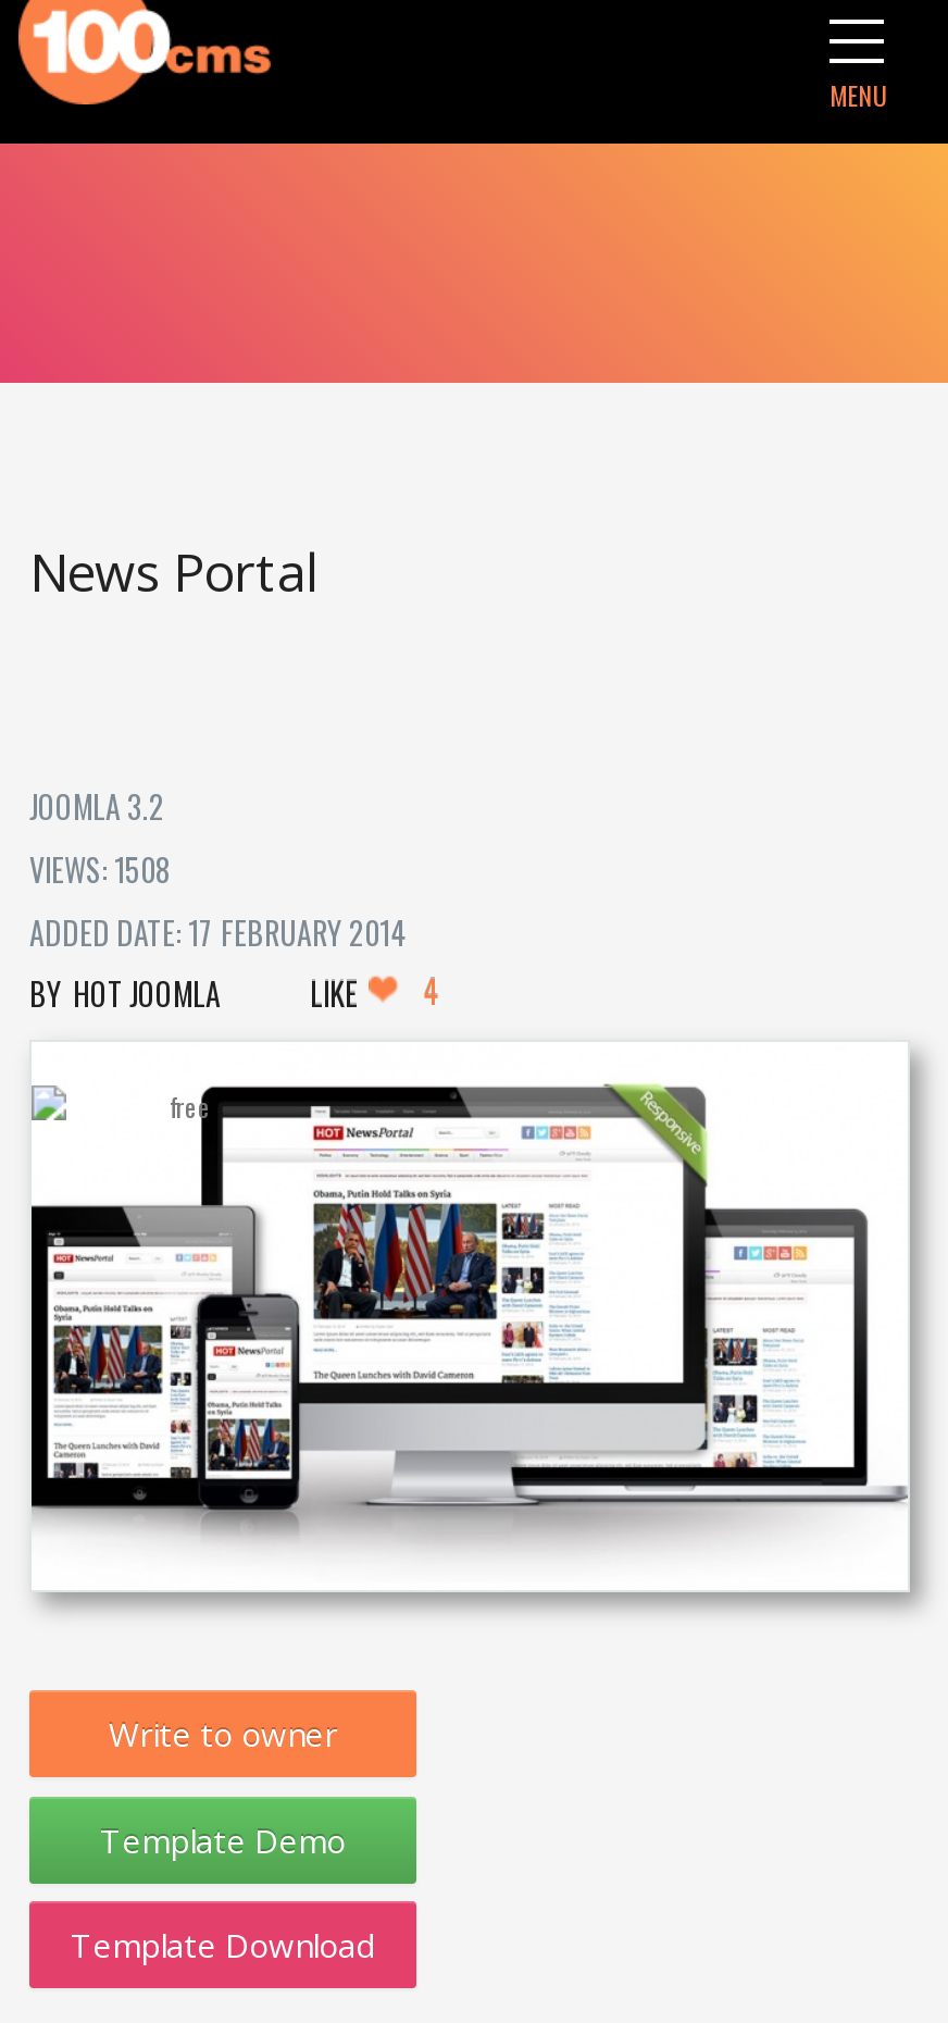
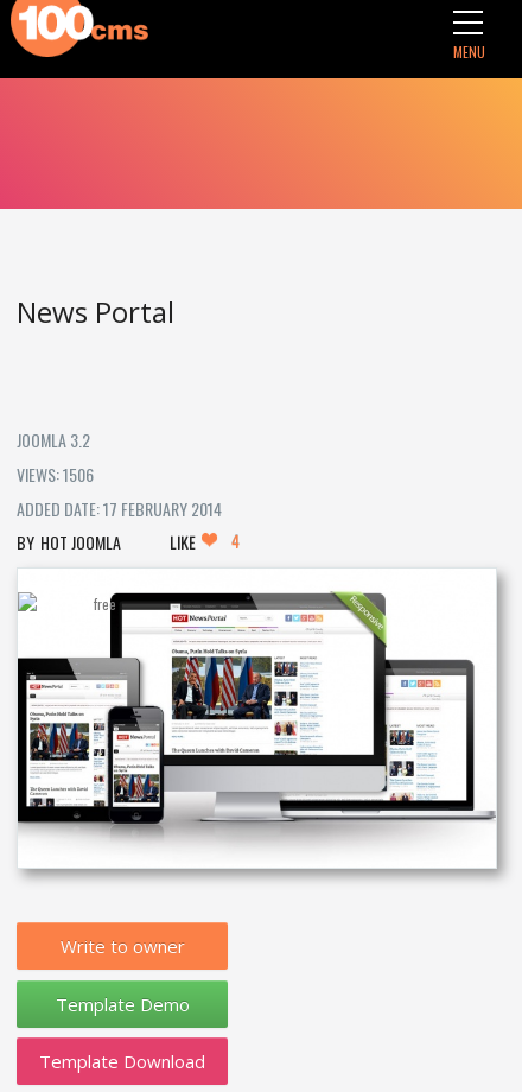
- VIEWS: 1508
+ VIEWS: 1506
